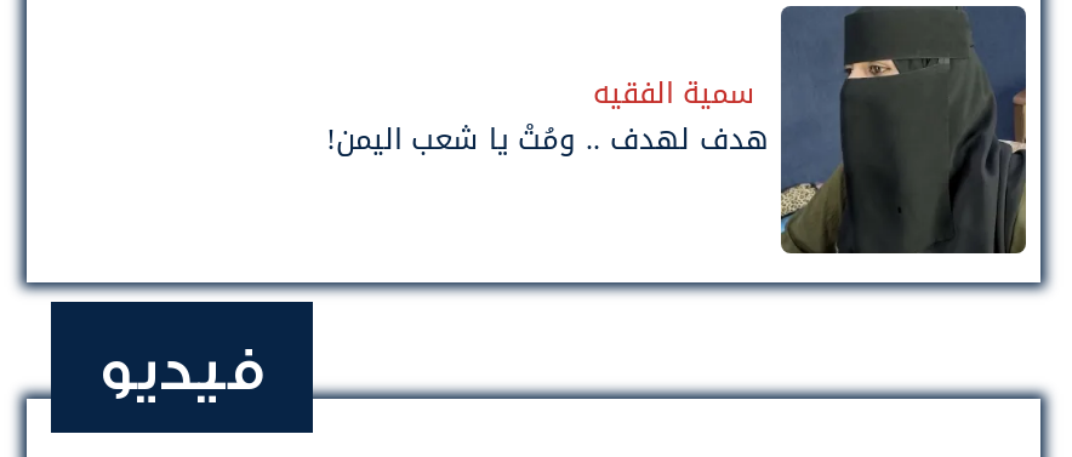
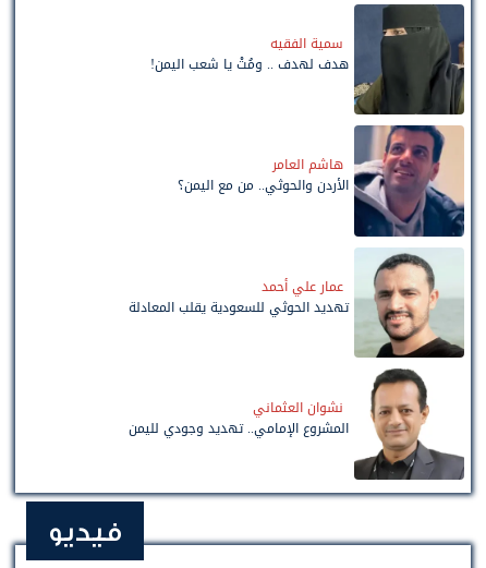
+ [image]
+ عمار علي أحمد
+ تهديد الحوثي للسعودية يقلب المعادلة

+ [image]
+ نشوان العثماني
+ المشروع الإمامي.. تهديد وجودي لليمن

+ [image]
+ هاشم العامر
+ الأردن والحوثي.. من مع اليمن؟
